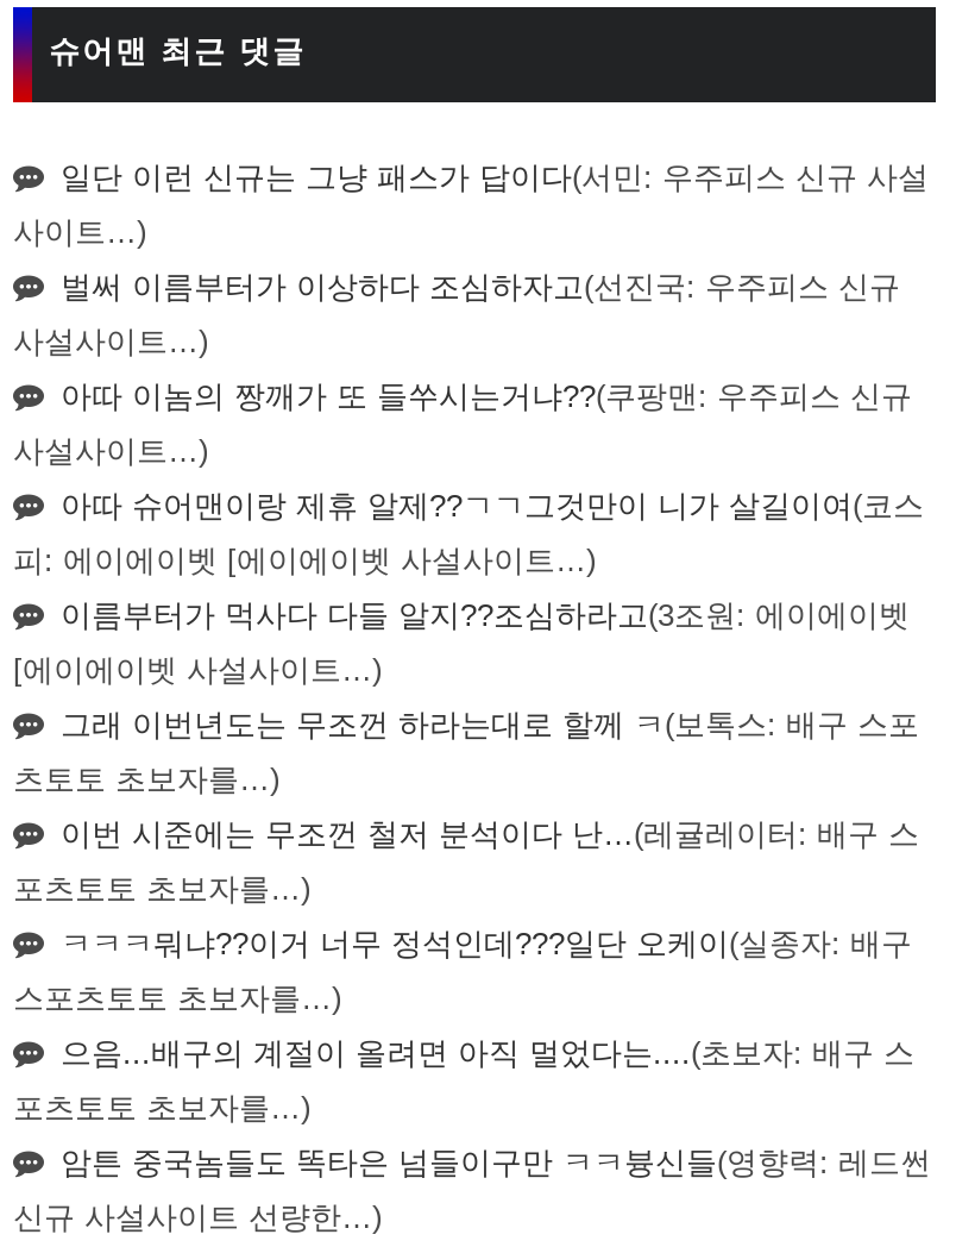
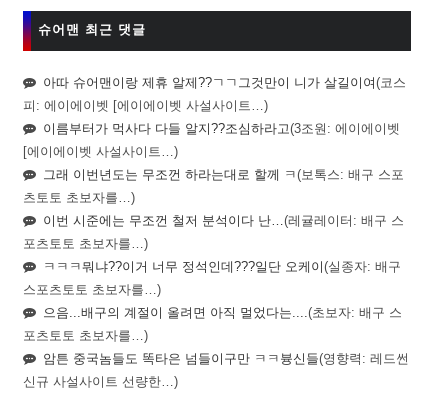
- 일단 이런 신규는 그냥 패스가 답이다(서민: 우주피스 신규 사설
- 사이트…)
- 벌써 이름부터가 이상하다 조심하자고(선진국: 우주피스 신규
- 사설사이트…)
- 아따 이놈의 짱깨가 또 들쑤시는거냐??(쿠팡맨: 우주피스 신규
- 사설사이트…)
